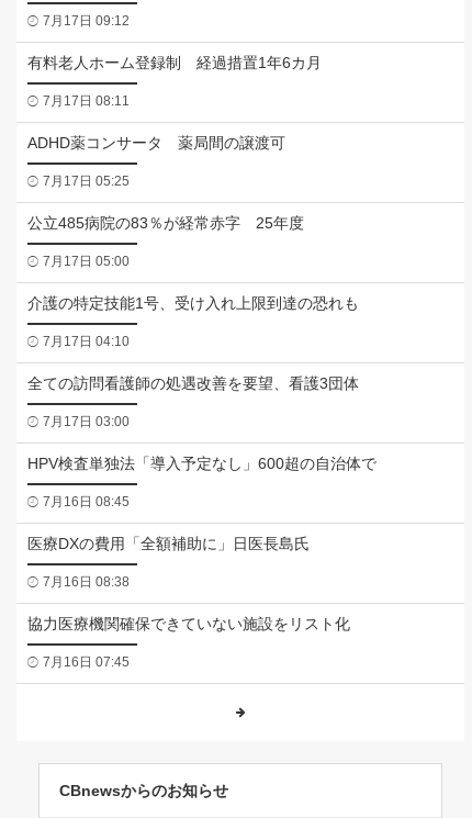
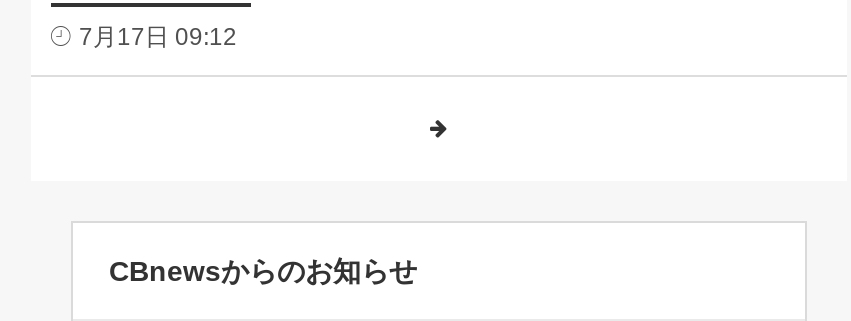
- 有料老人ホーム登録制 経過措置1年6カ月
- 7月17日 08:11
- ADHD薬コンサータ 薬局間の譲渡可
- 7月17日 05:25
- 公立485病院の83％が経常赤字 25年度
- 7月17日 05:00
- 介護の特定技能1号、受け入れ上限到達の恐れも
- 7月17日 04:10
- 全ての訪問看護師の処遇改善を要望、看護3団体
- 7月17日 03:00
- HPV検査単独法「導入予定なし」600超の自治体で
- 7月16日 08:45
- 医療DXの費用「全額補助に」日医長島氏
- 7月16日 08:38
- 協力医療機関確保できていない施設をリスト化
- 7月16日 07:45
